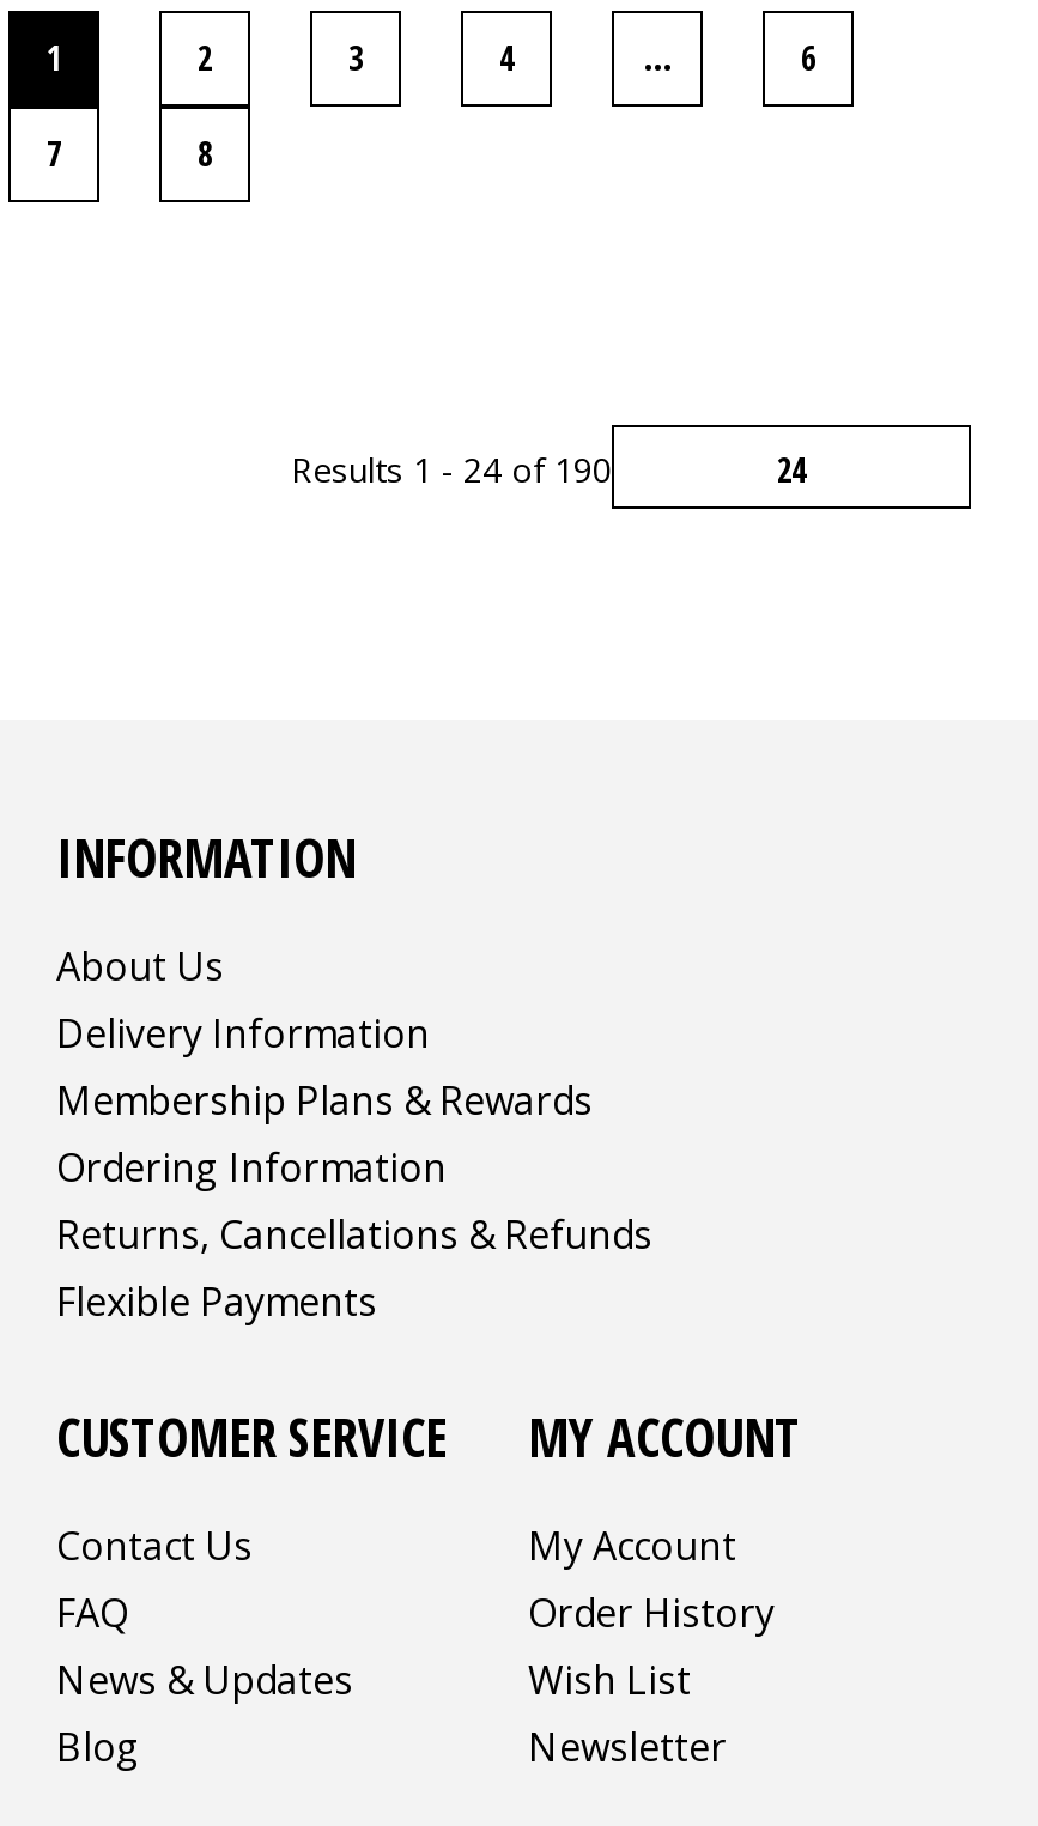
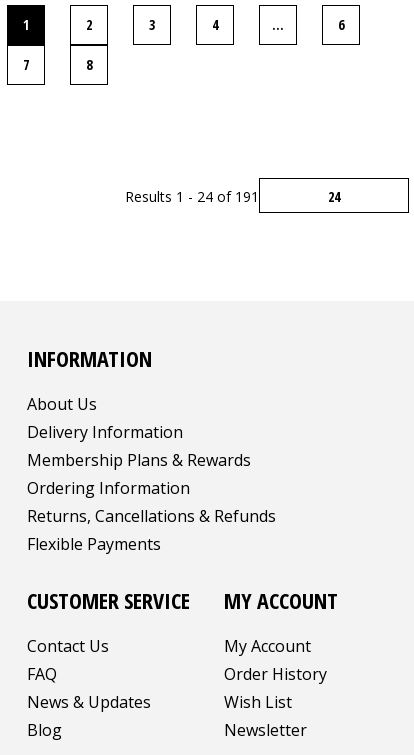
- Results 1 - 24 of 190
+ Results 1 - 24 of 191
